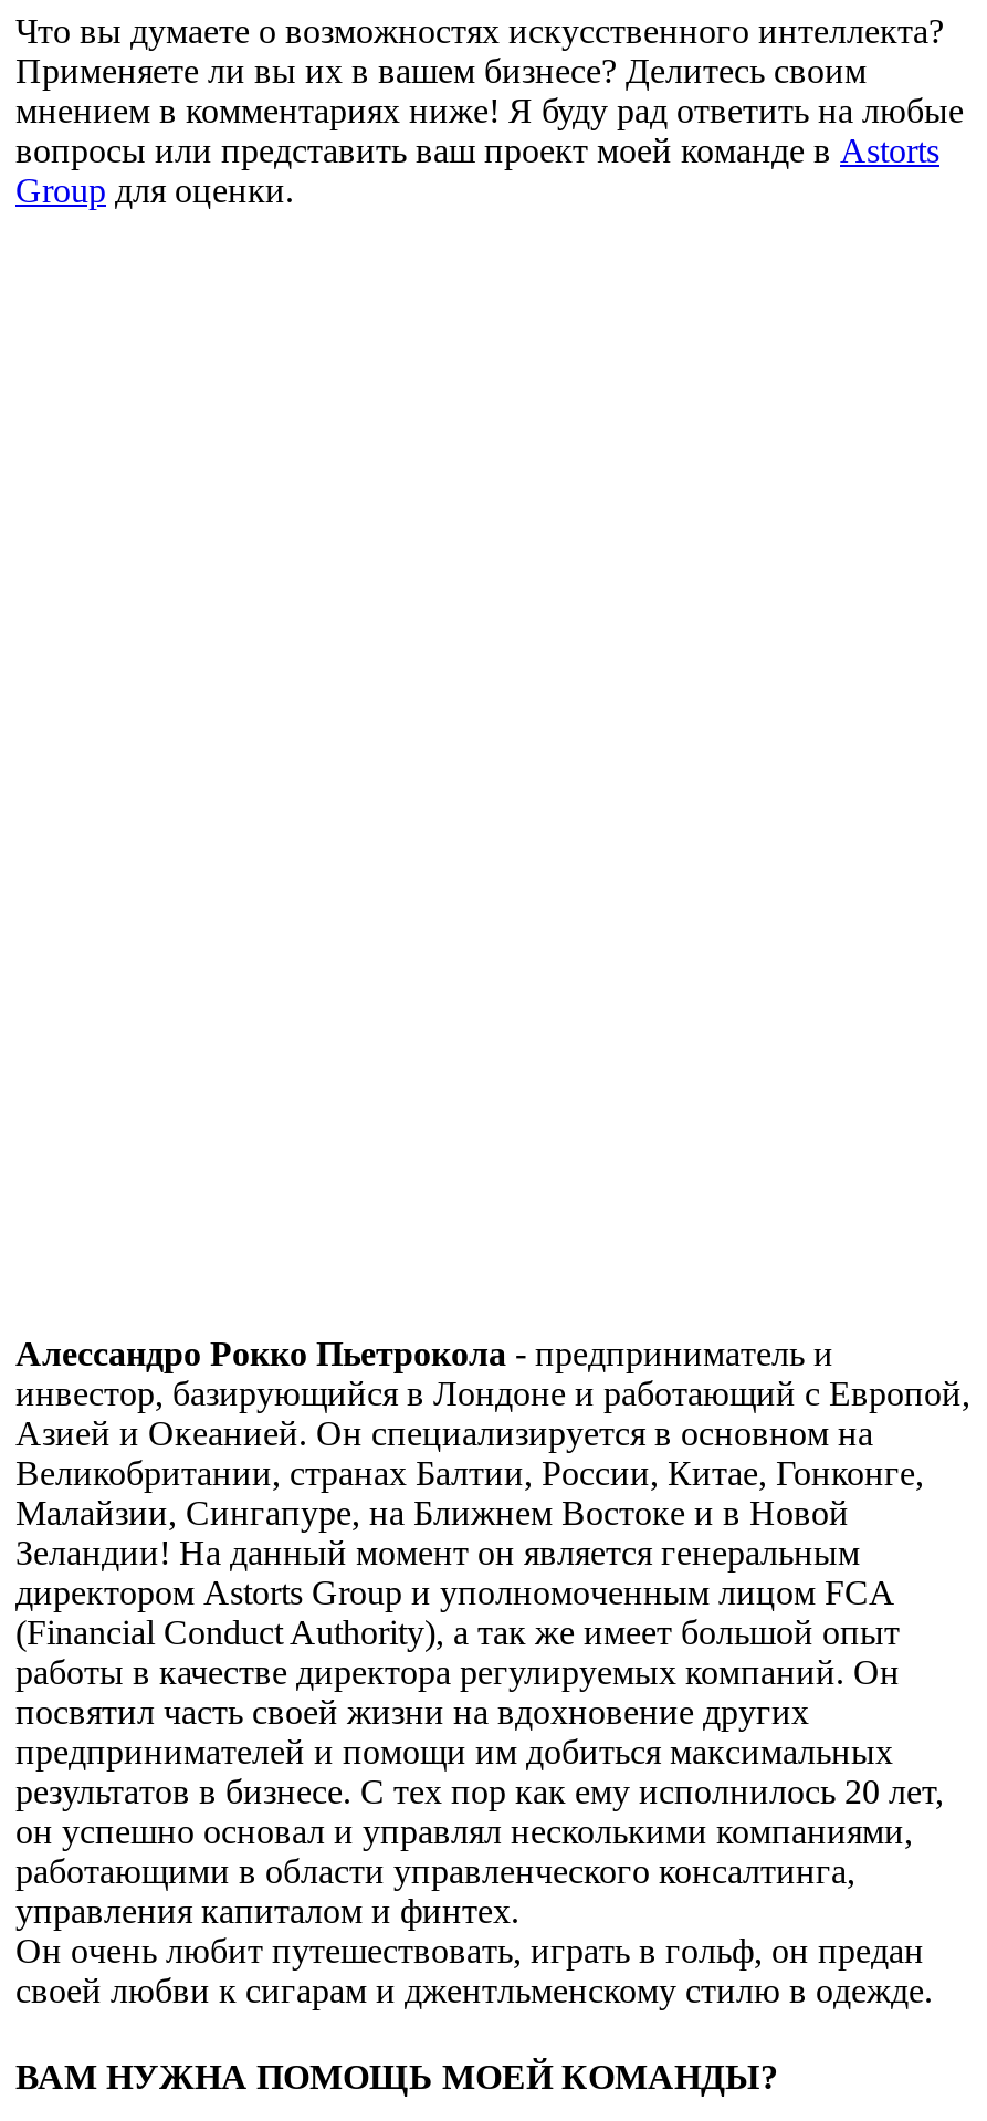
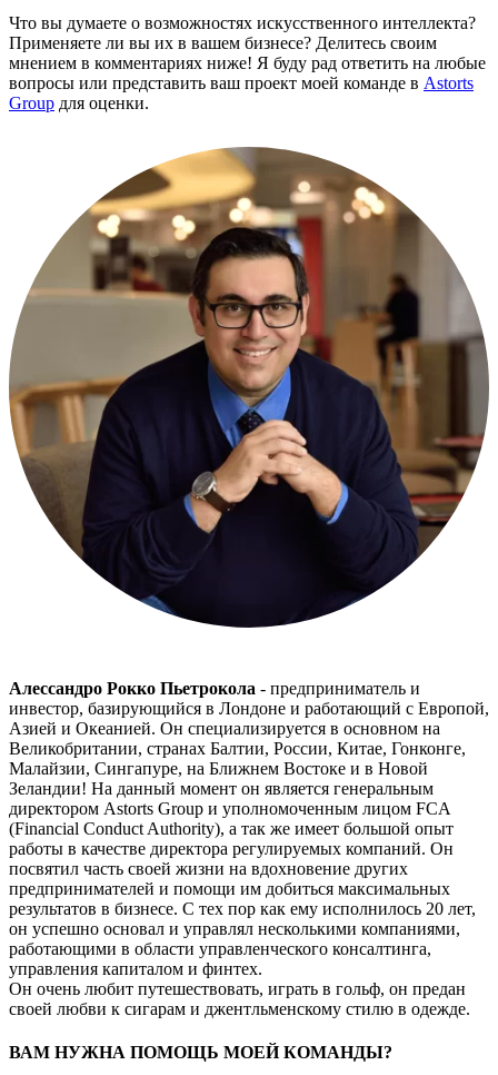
+ [image]
